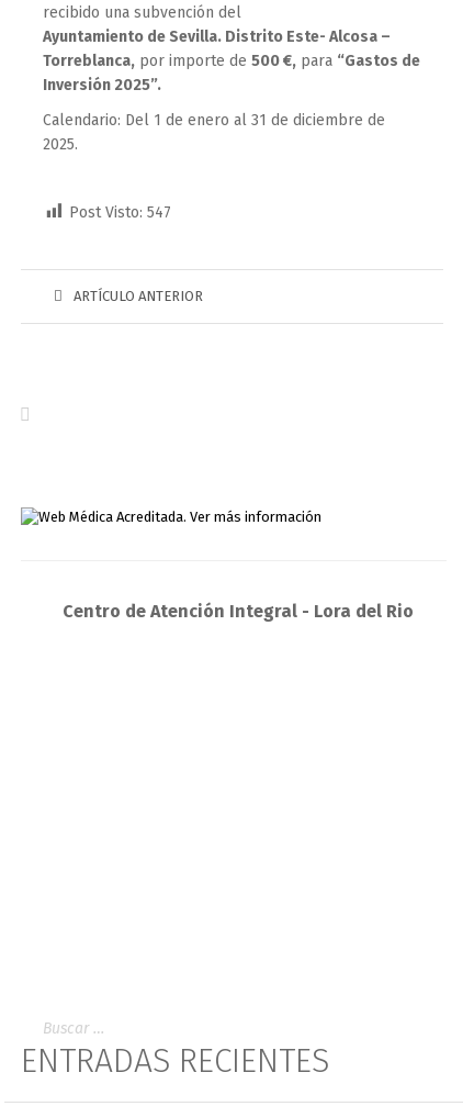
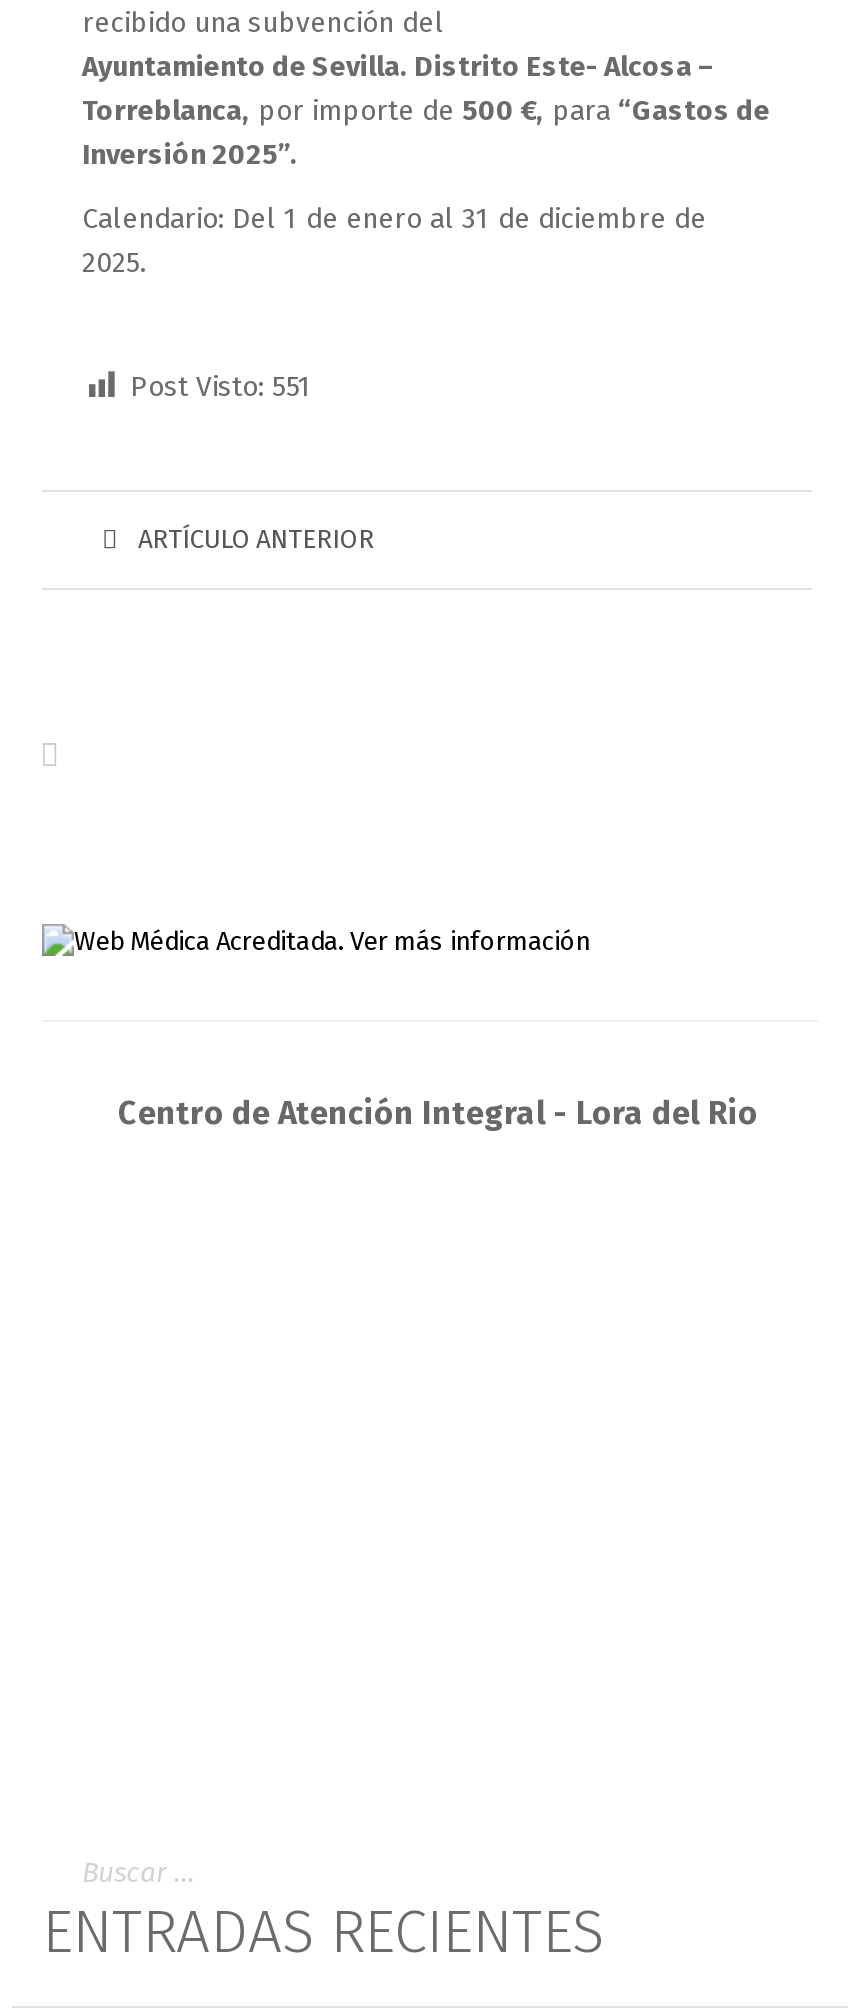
- Post Visto: 547
+ Post Visto: 551
